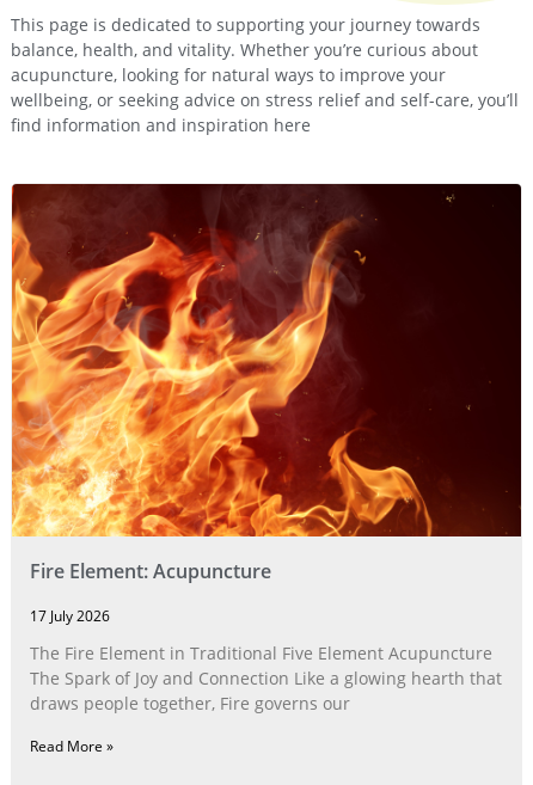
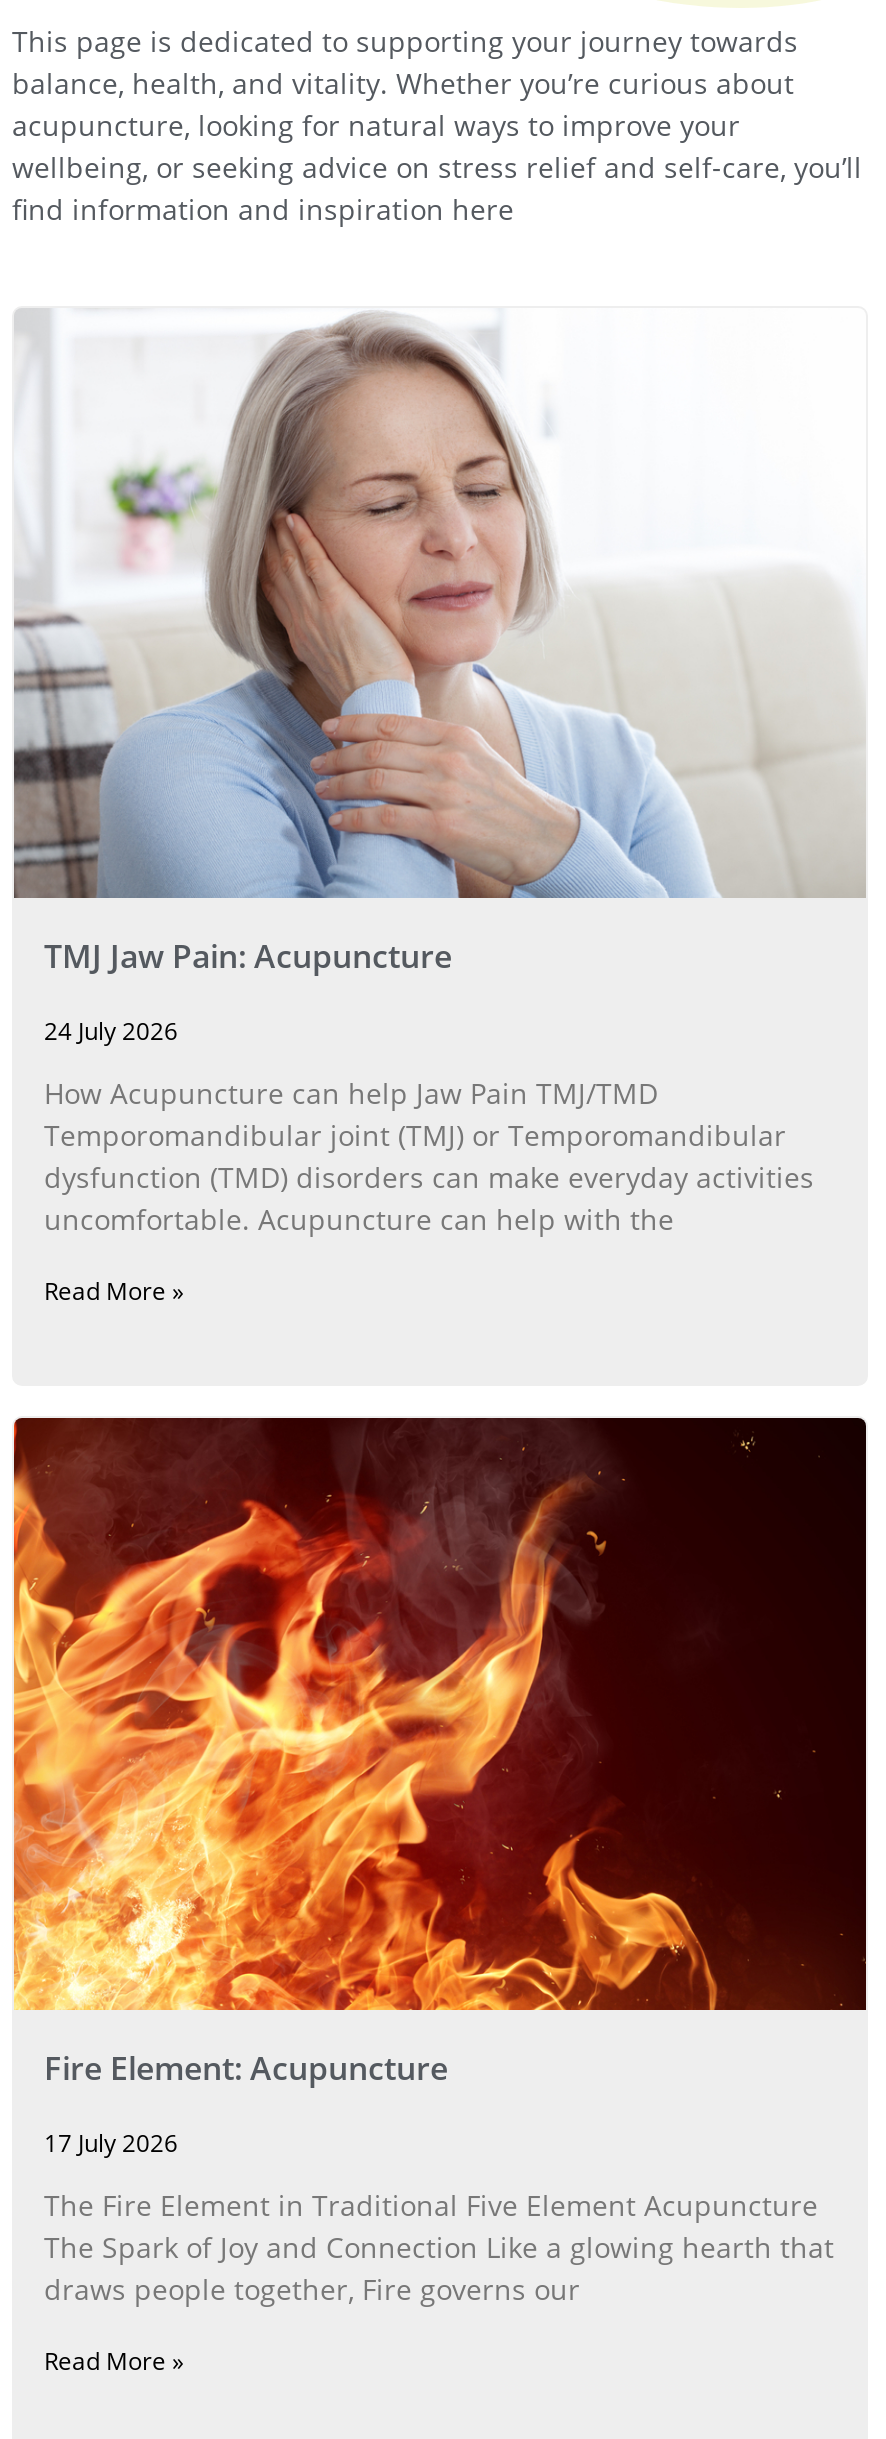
+ [image]
+ TMJ Jaw Pain: Acupuncture
+ 24 July 2026
+ How Acupuncture can help Jaw Pain TMJ/TMD
+ Temporomandibular joint (TMJ) or Temporomandibular
+ dysfunction (TMD) disorders can make everyday activities
+ uncomfortable. Acupuncture can help with the
+ Read More »
